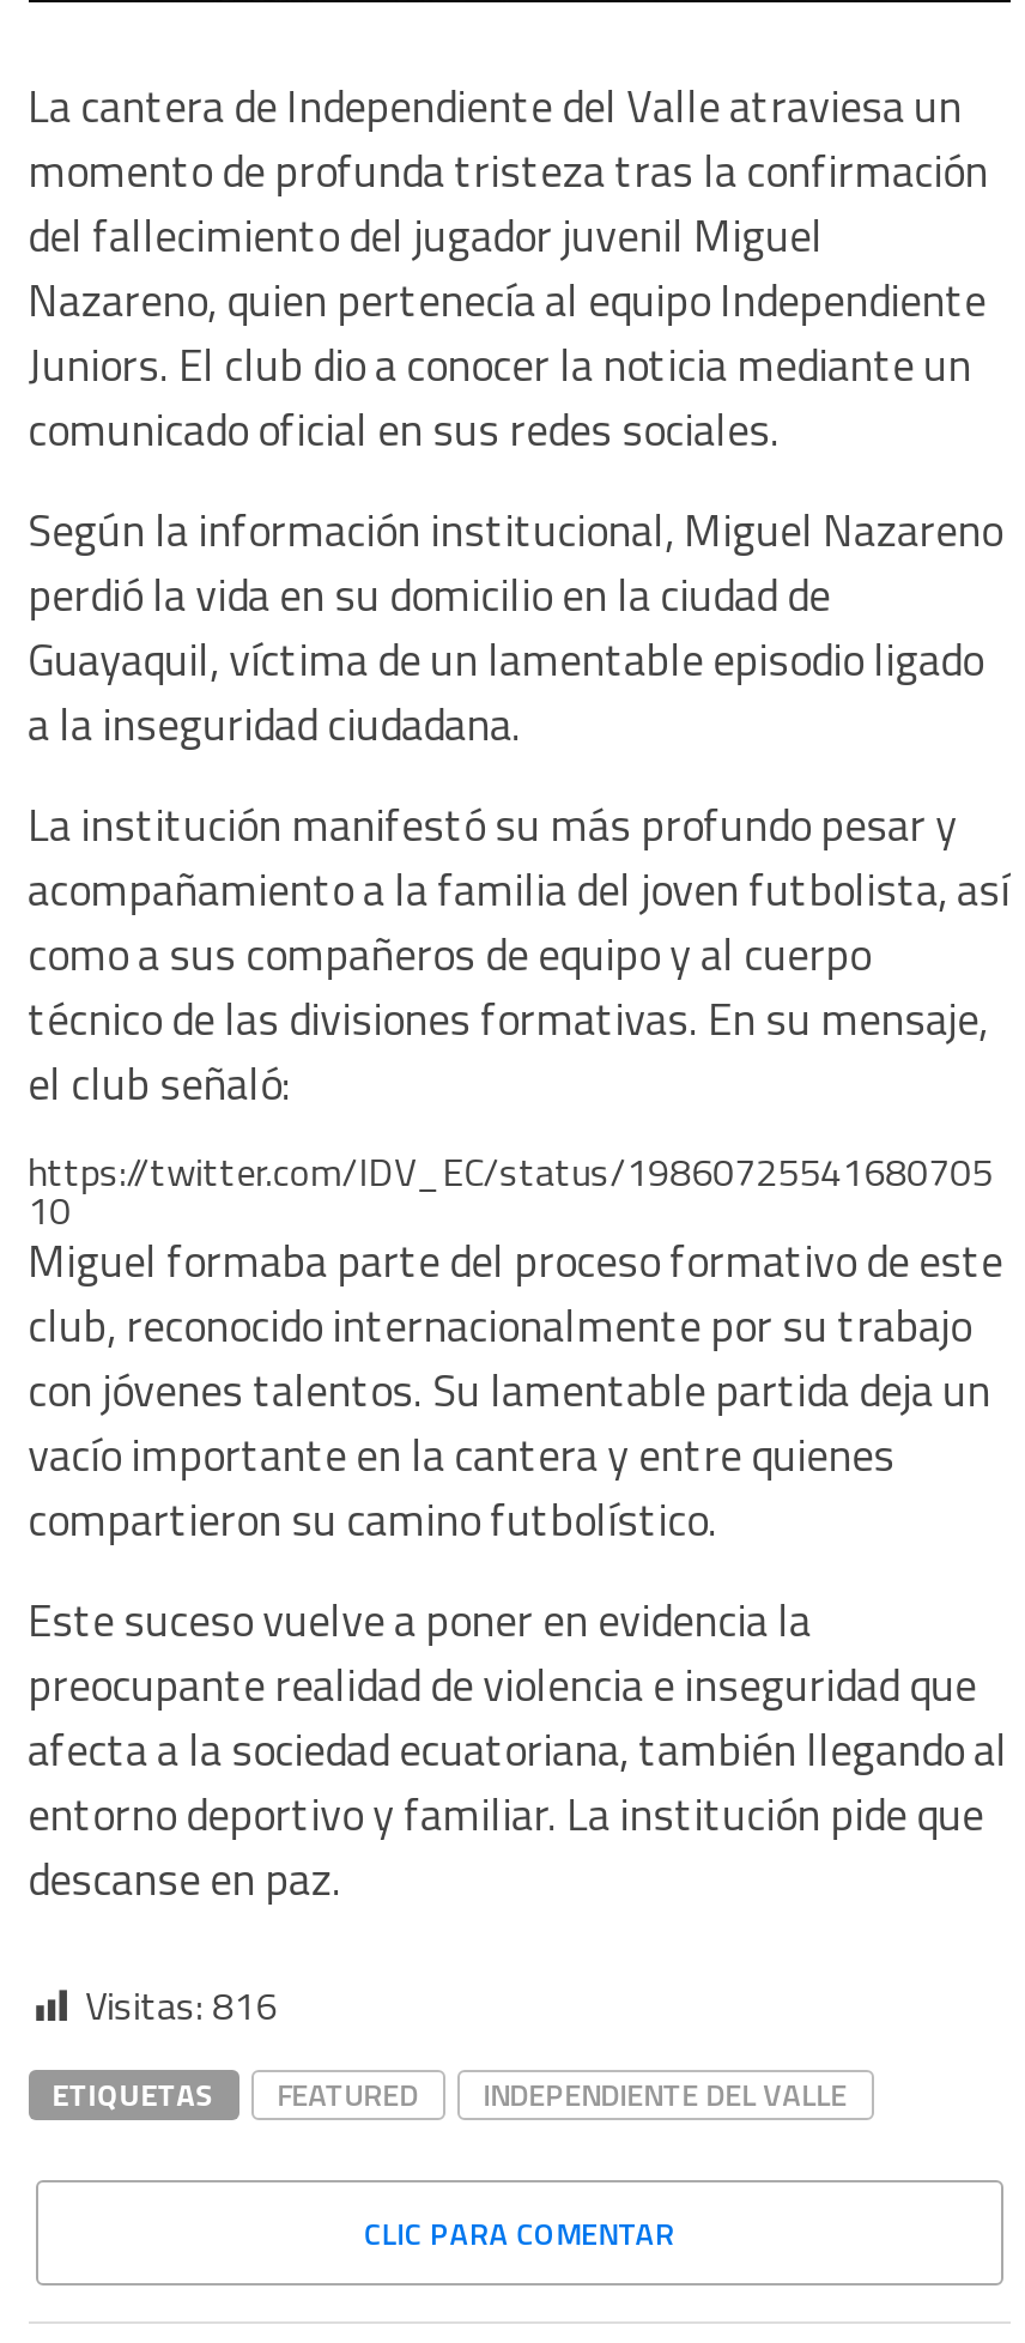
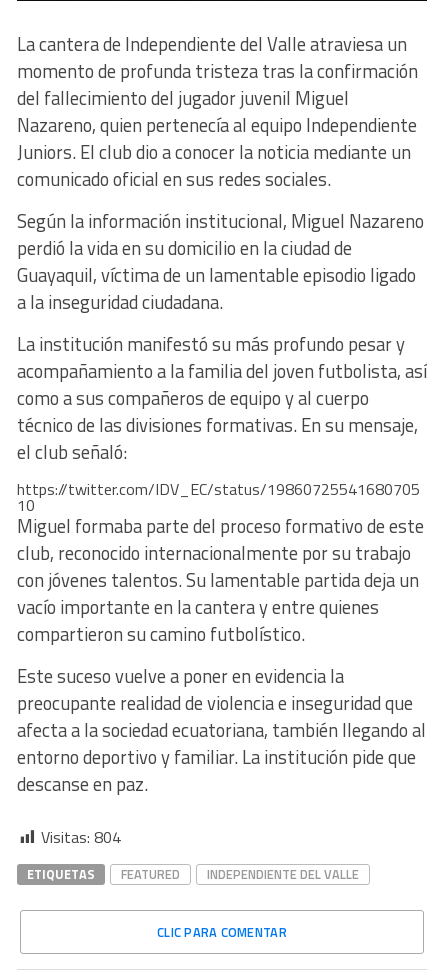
- Visitas: 816
+ Visitas: 804
